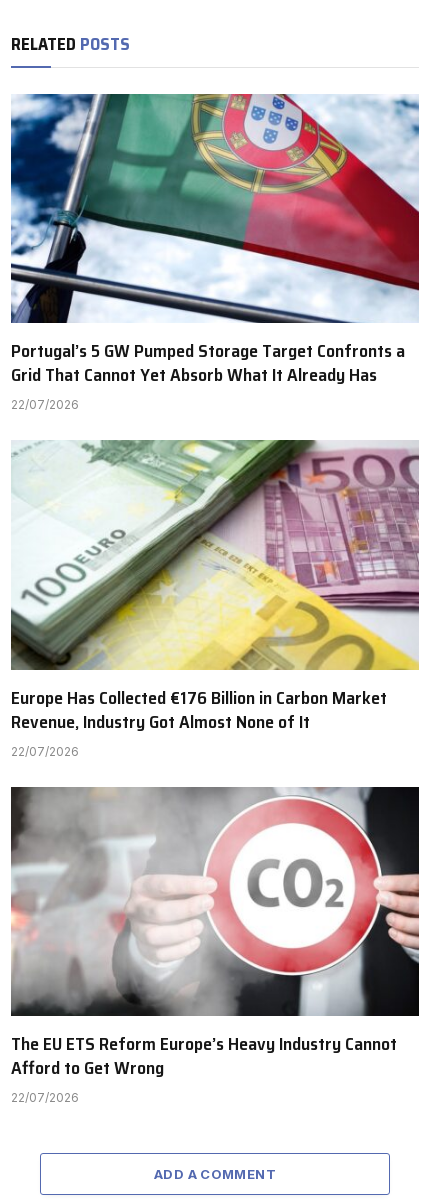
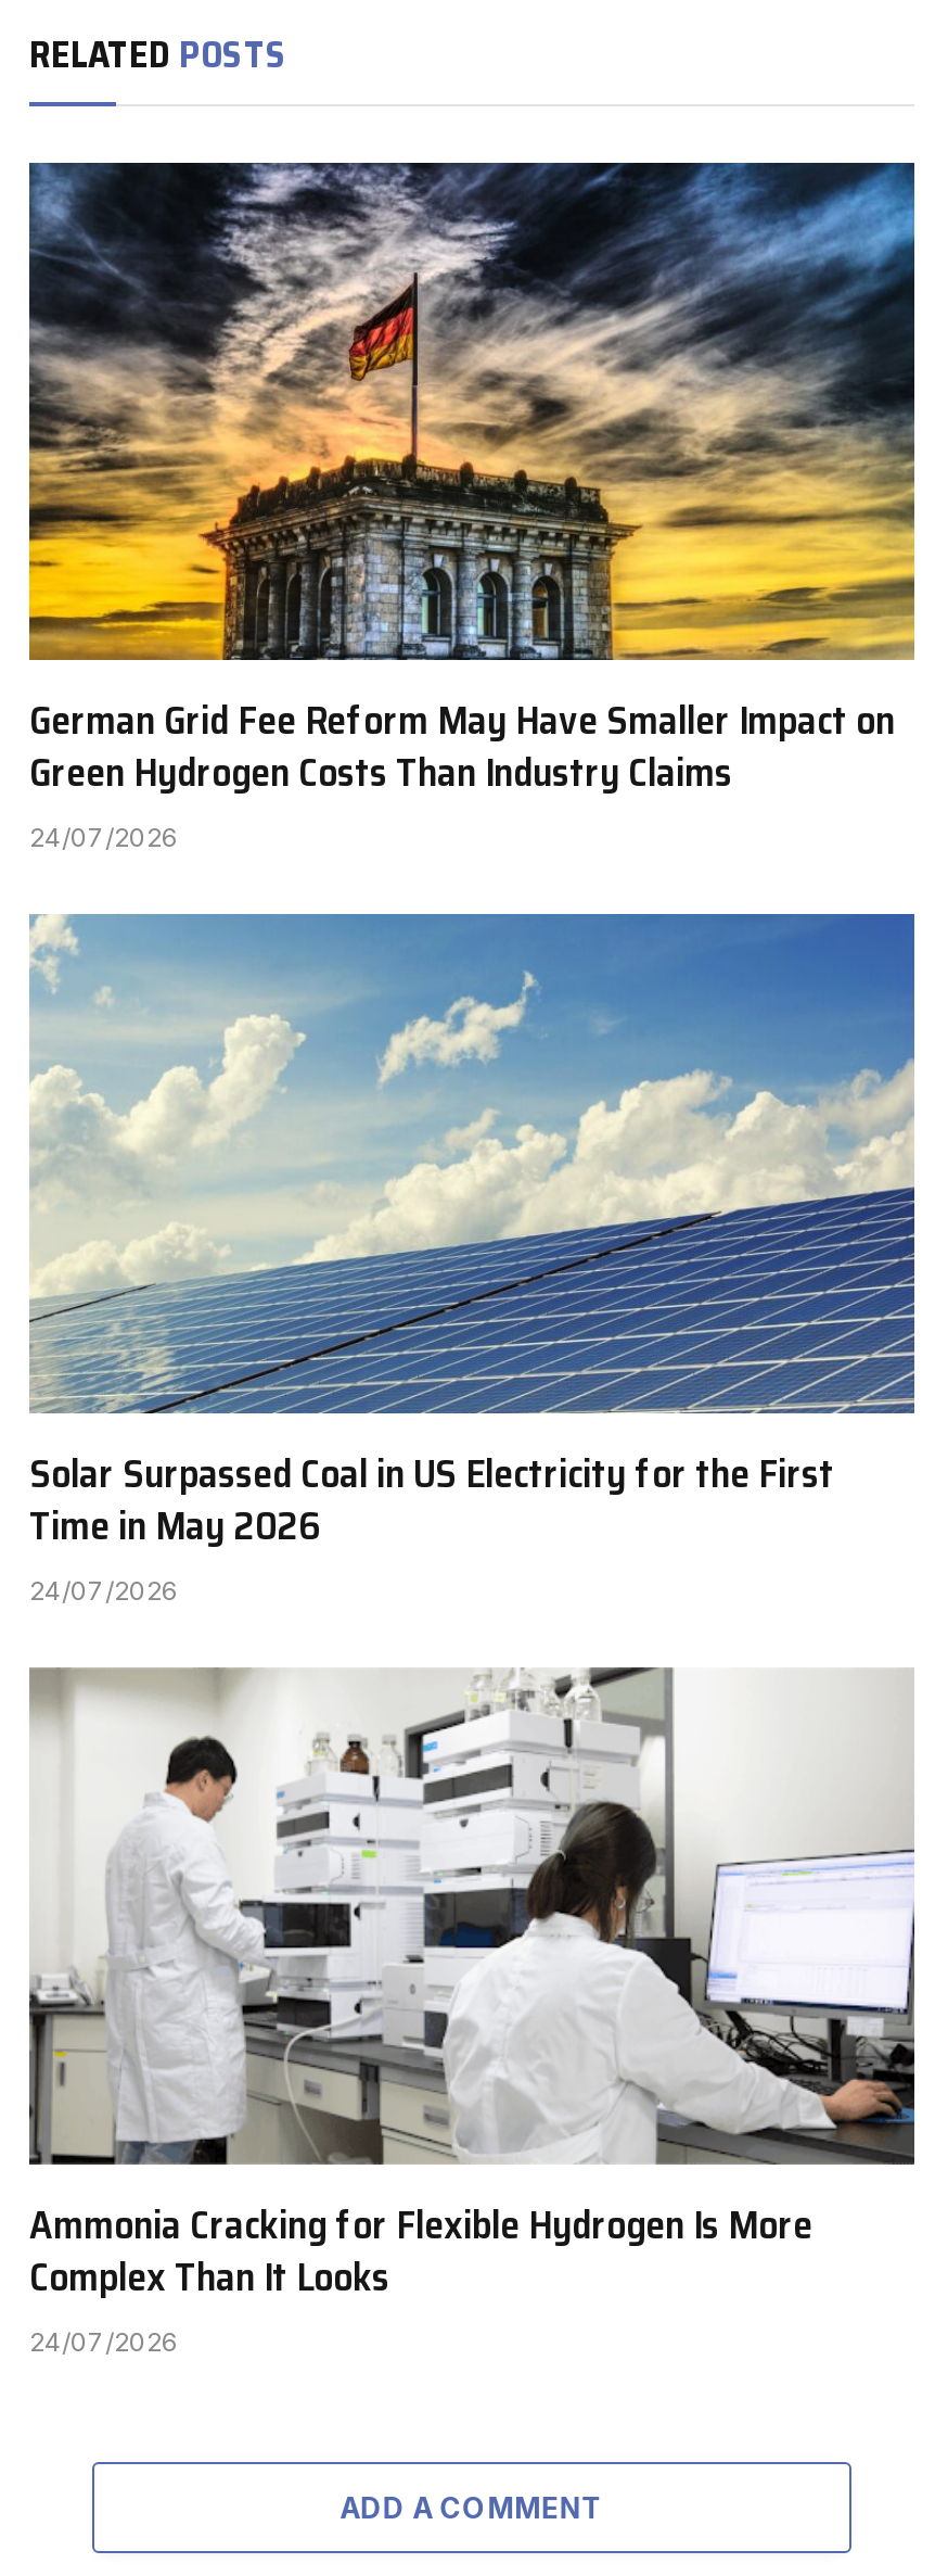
- [image]
- Portugal’s 5 GW Pumped Storage Target Confronts a
- Grid That Cannot Yet Absorb What It Already Has
- 22/07/2026
+ [image]
+ German Grid Fee Reform May Have Smaller Impact on
+ Green Hydrogen Costs Than Industry Claims
+ 24/07/2026

- [image]
- Europe Has Collected €176 Billion in Carbon Market
- Revenue, Industry Got Almost None of It
- 22/07/2026
+ [image]
+ Solar Surpassed Coal in US Electricity for the First
+ Time in May 2026
+ 24/07/2026

- [image]
- The EU ETS Reform Europe’s Heavy Industry Cannot
- Afford to Get Wrong
- 22/07/2026
+ [image]
+ Ammonia Cracking for Flexible Hydrogen Is More
+ Complex Than It Looks
+ 24/07/2026
